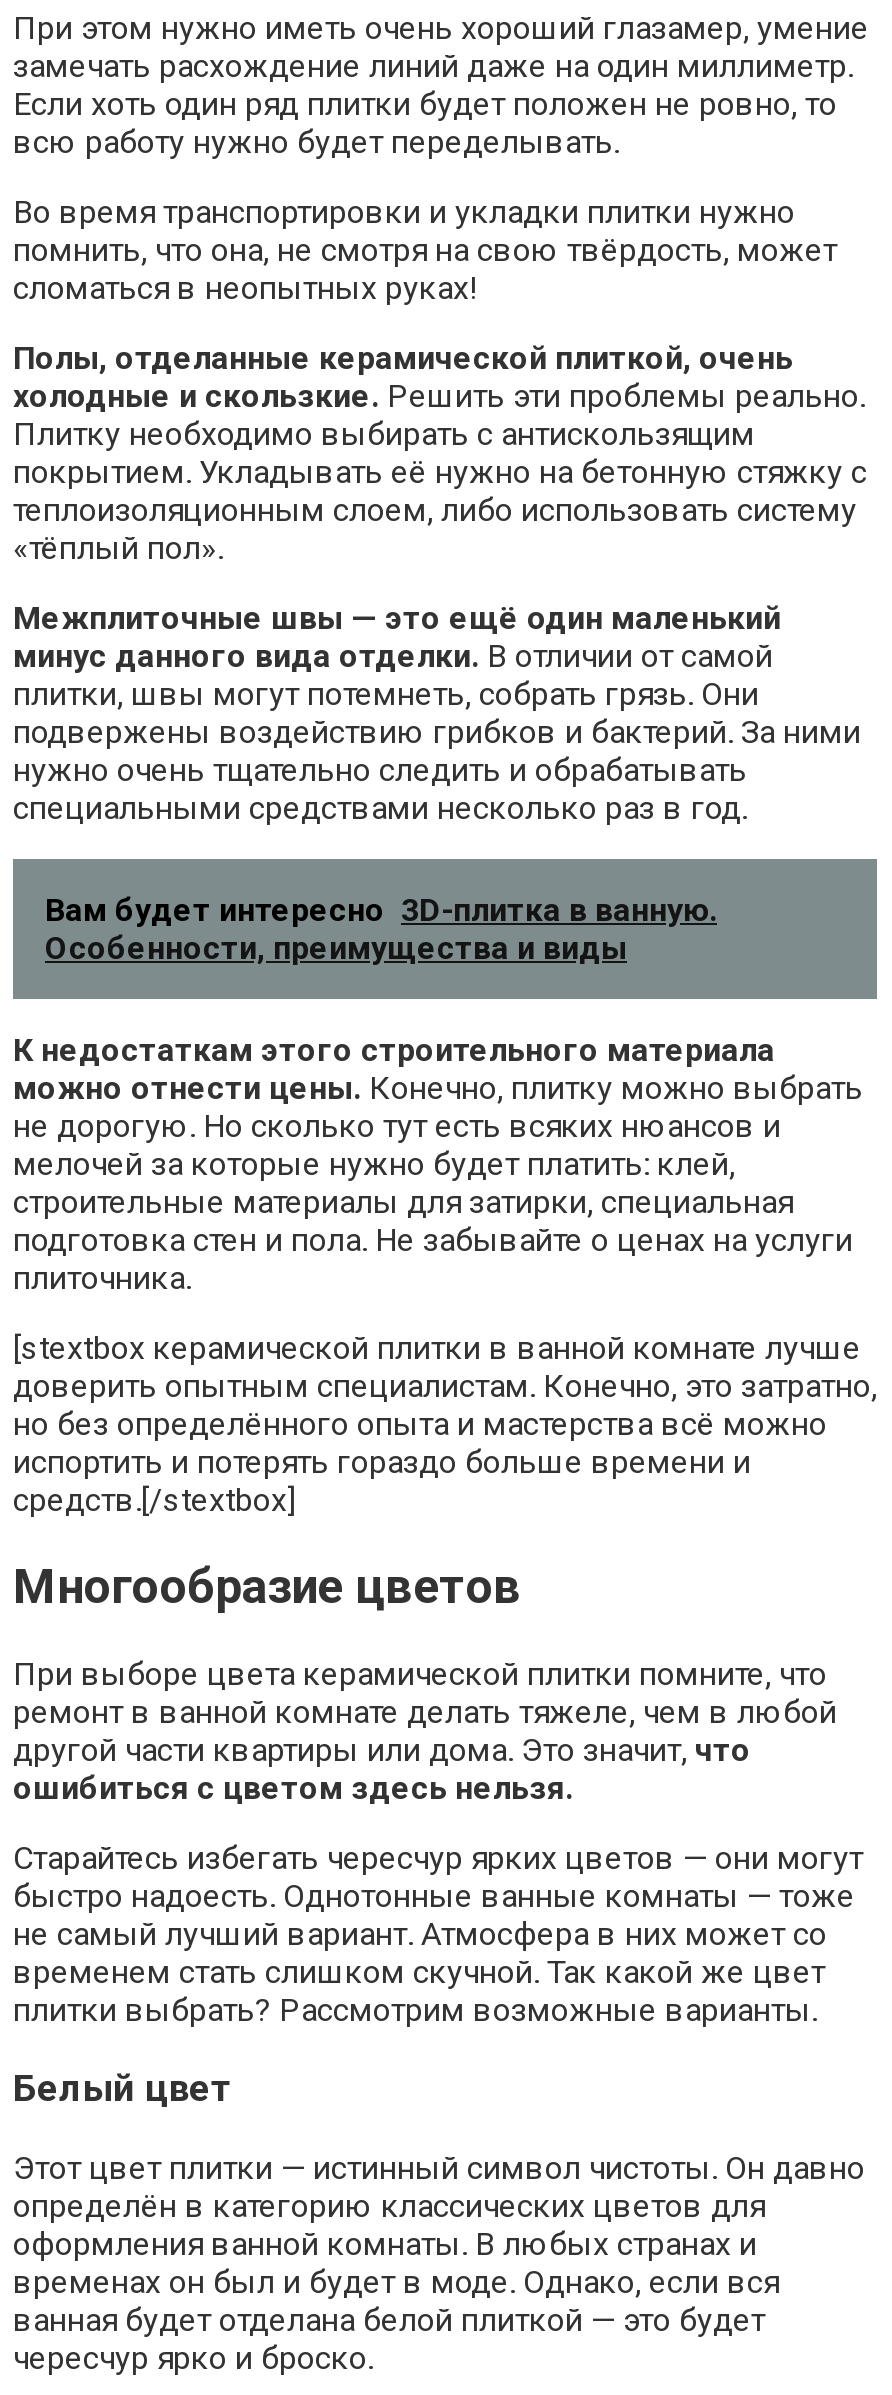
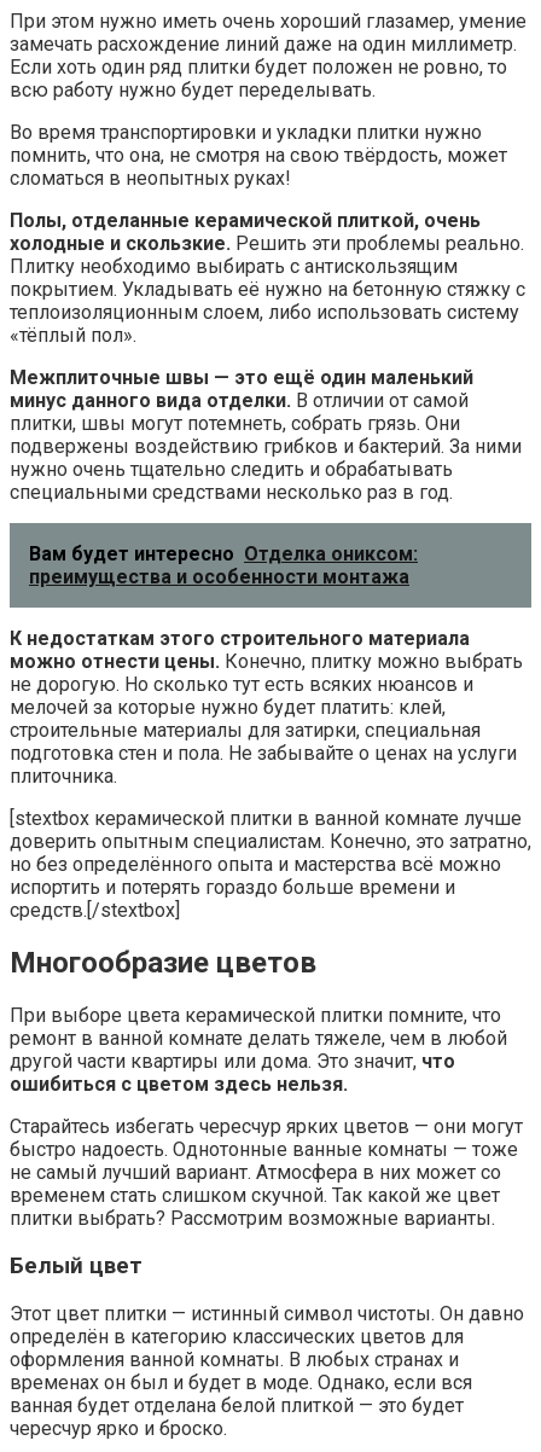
- Вам будет интересно 3D-плитка в ванную.
- Особенности, преимущества и виды
+ Вам будет интересно Отделка ониксом:
+ преимущества и особенности монтажа
